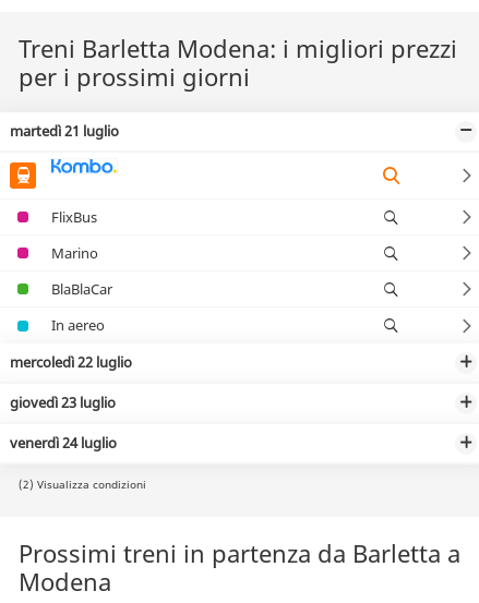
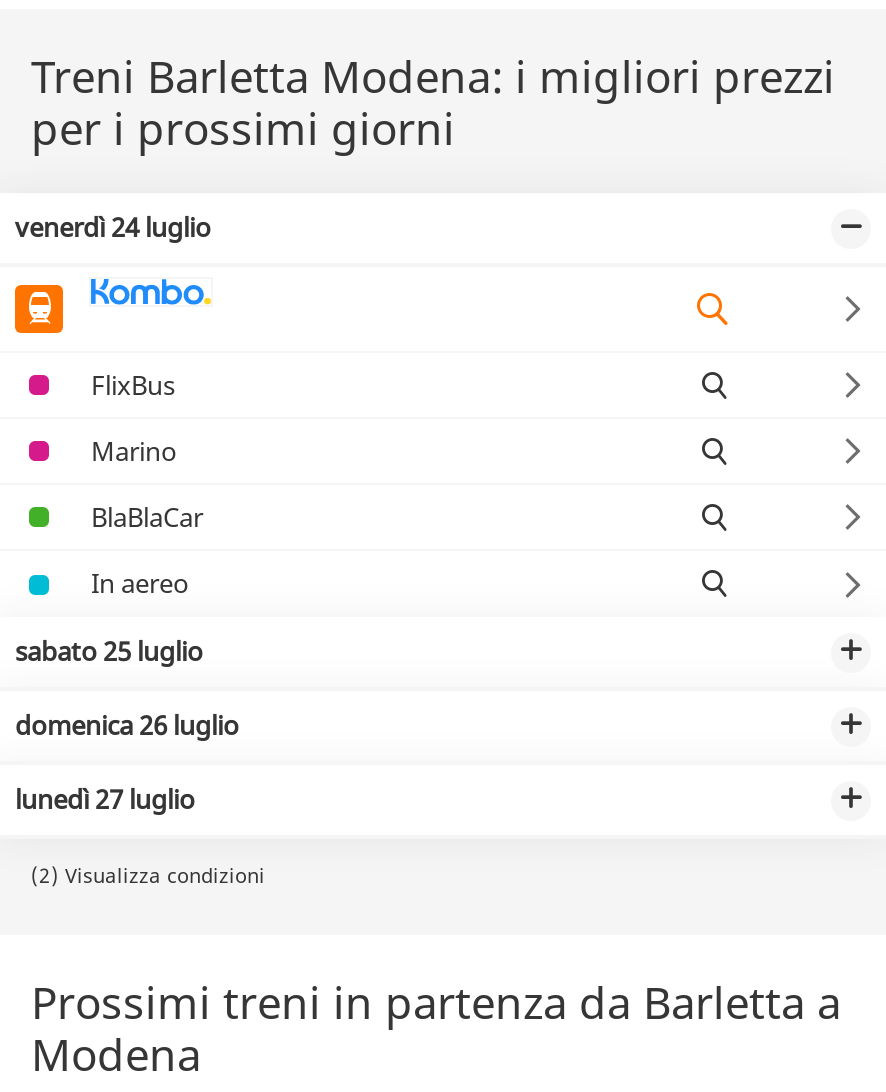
- martedì 21 luglio

+ lunedì 27 luglio

- mercoledì 22 luglio
+ sabato 25 luglio

- giovedì 23 luglio
+ domenica 26 luglio

moved up: venerdì 24 luglio
